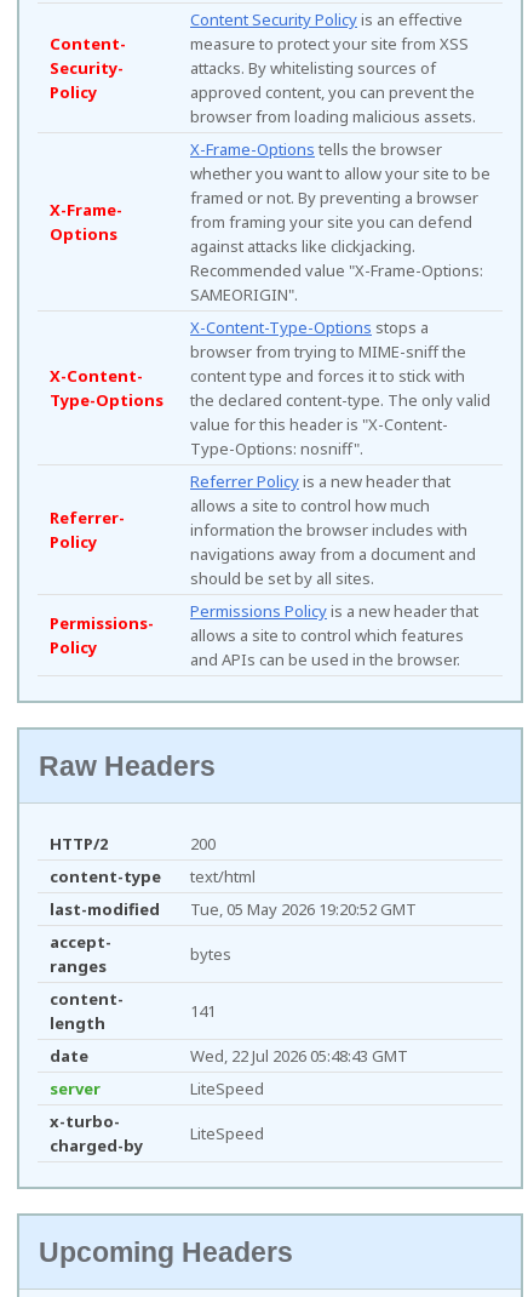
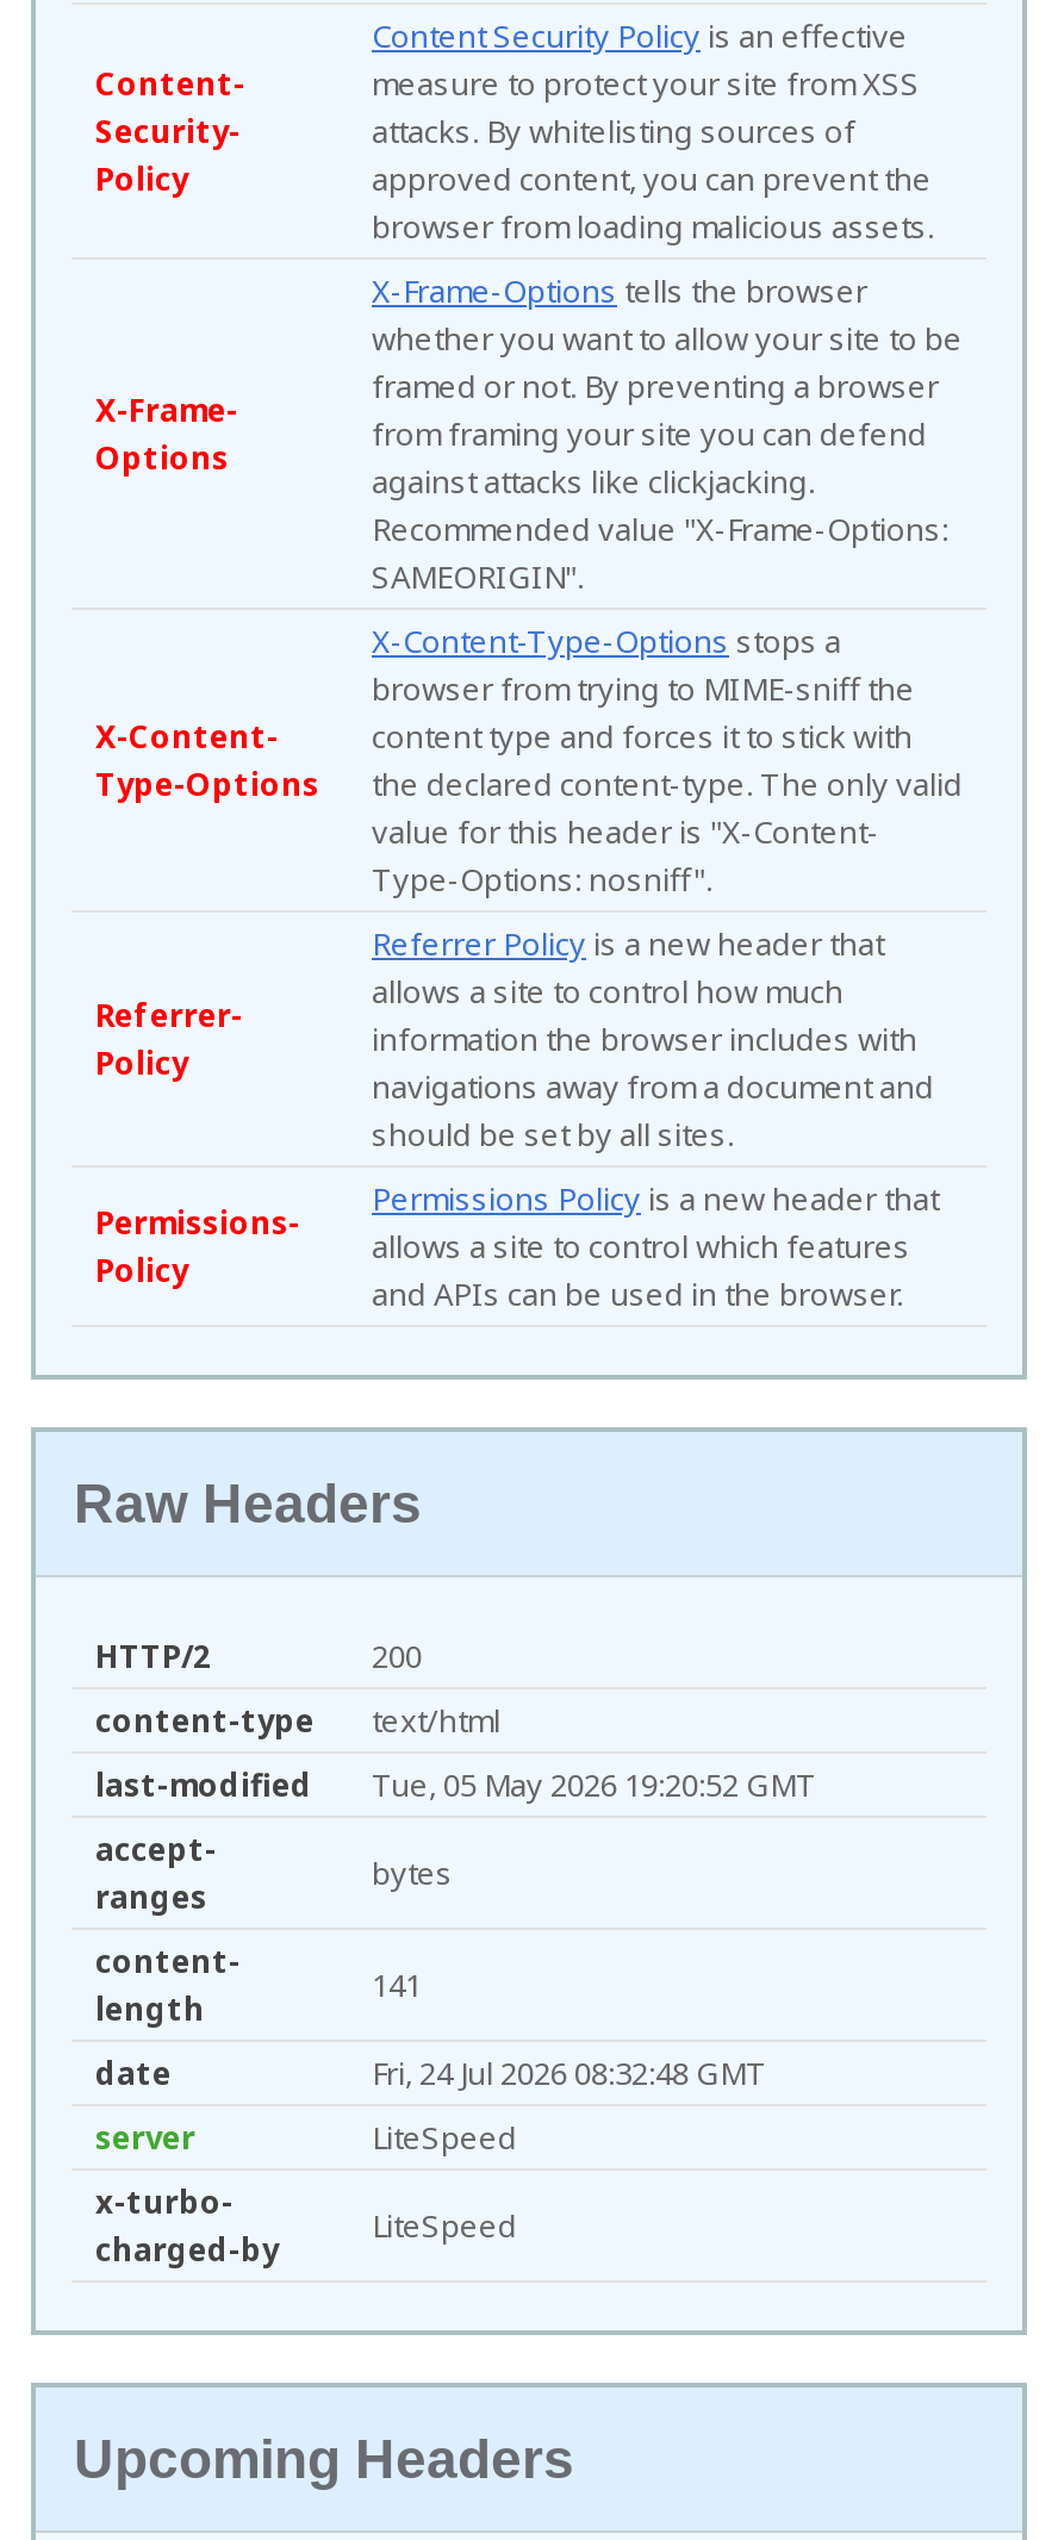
- Wed, 22 Jul 2026 05:48:43 GMT
+ Fri, 24 Jul 2026 08:32:48 GMT
